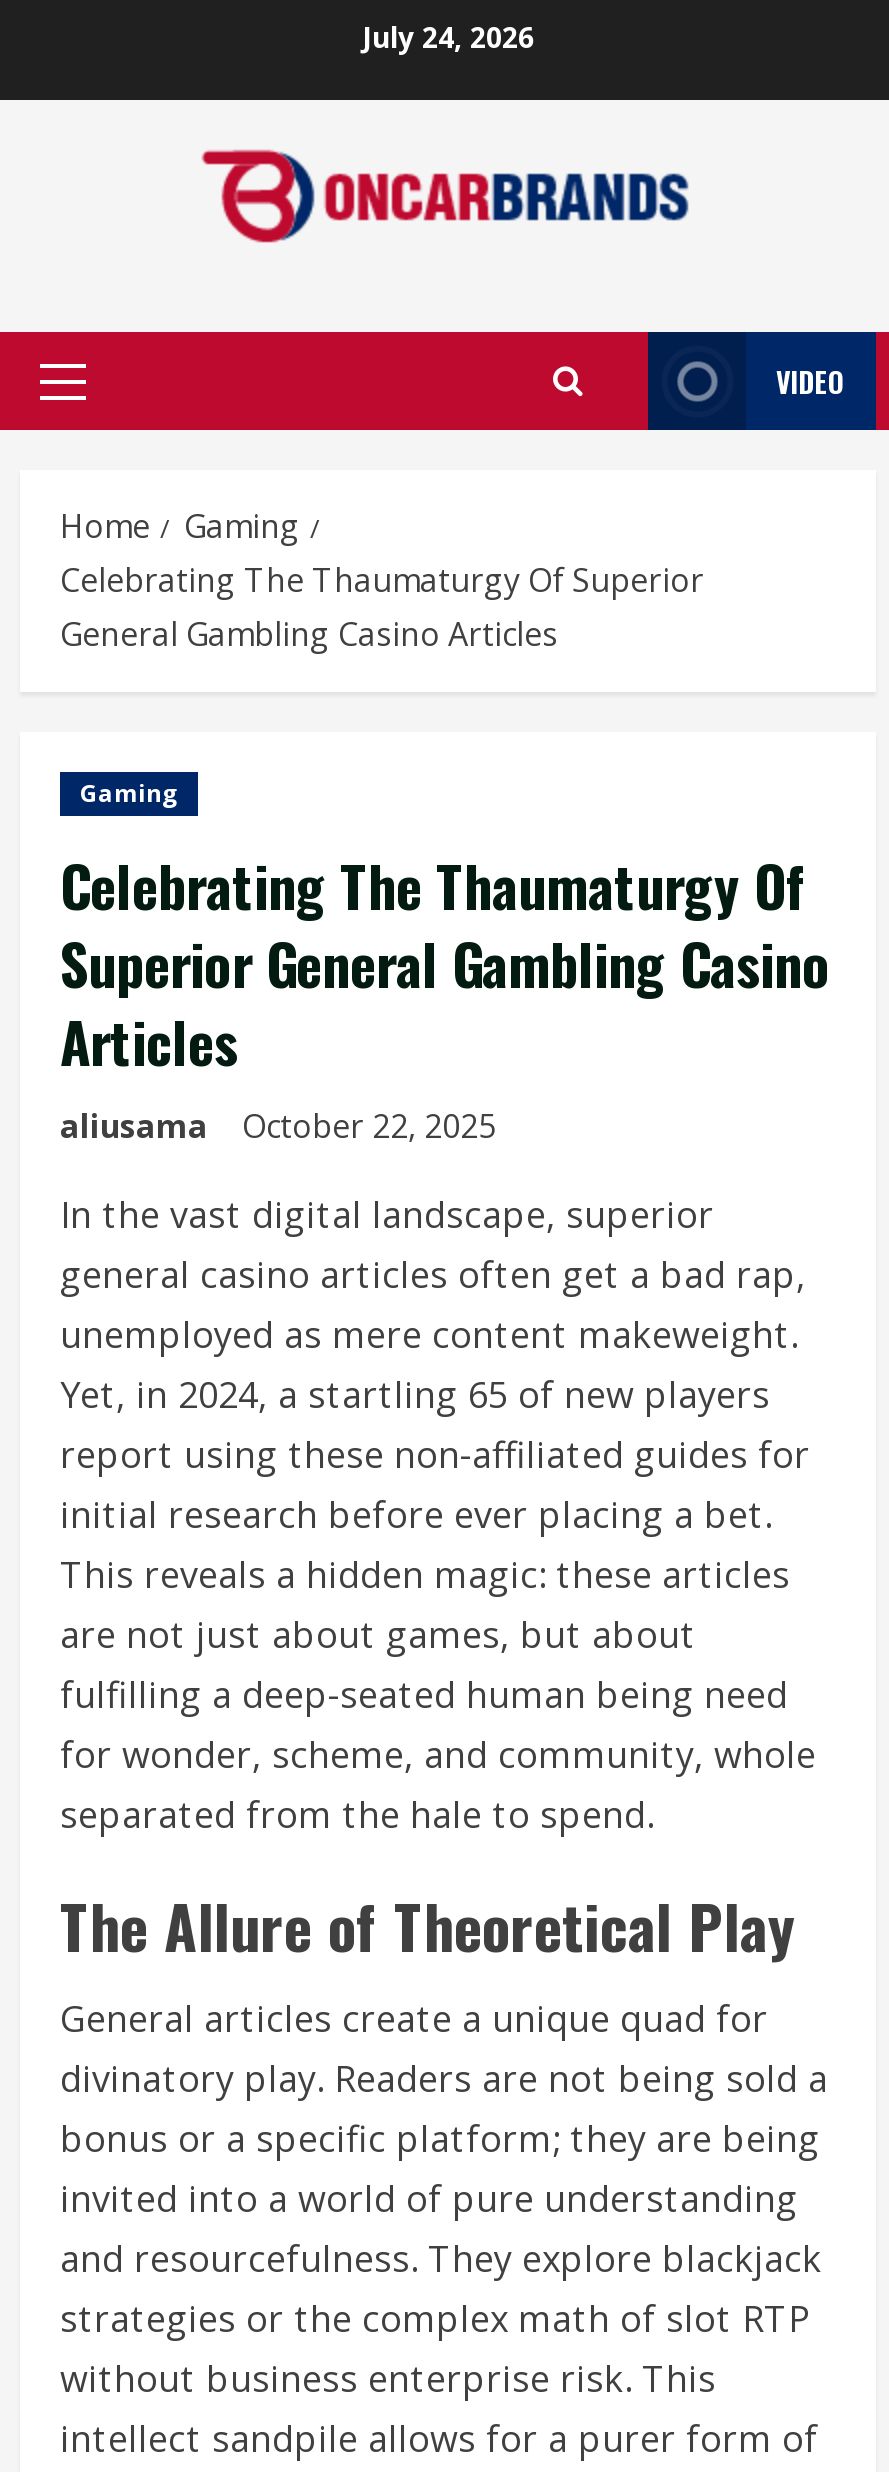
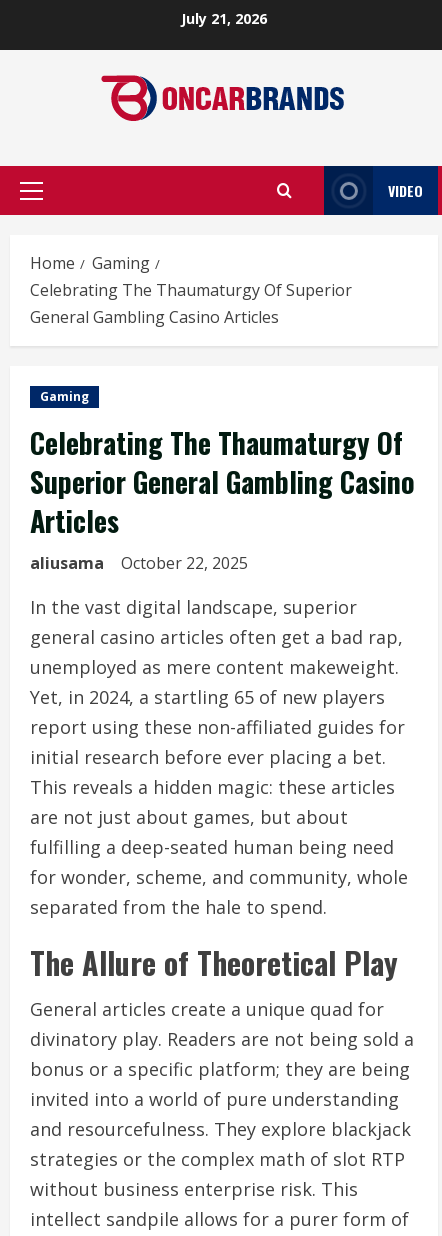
- July 24, 2026
+ July 21, 2026
